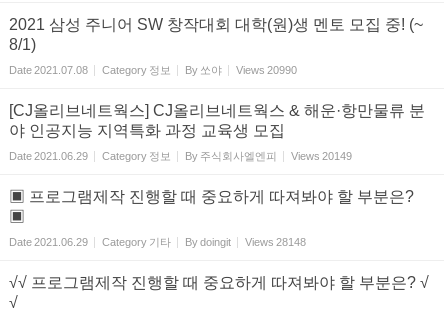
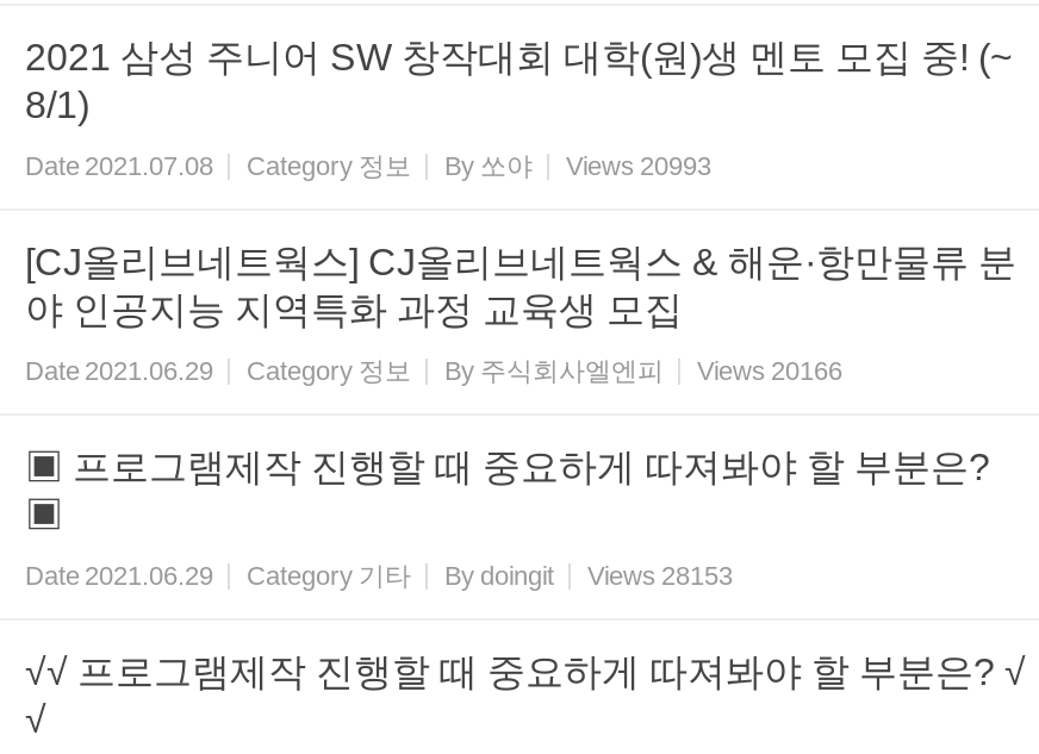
- Date 2021.07.08 Category 정보 By 쏘야 Views 20990
+ Date 2021.07.08 Category 정보 By 쏘야 Views 20993

- Date 2021.06.29 Category 정보 By 주식회사엘엔피 Views 20149
+ Date 2021.06.29 Category 정보 By 주식회사엘엔피 Views 20166

- Date 2021.06.29 Category 기타 By doingit Views 28148
+ Date 2021.06.29 Category 기타 By doingit Views 28153
